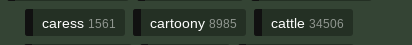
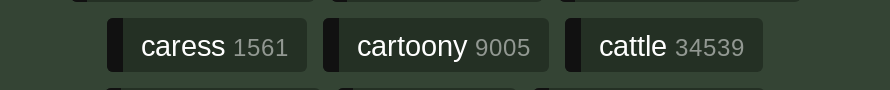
- cartoony 8985
+ cartoony 9005

- cattle 34506
+ cattle 34539
